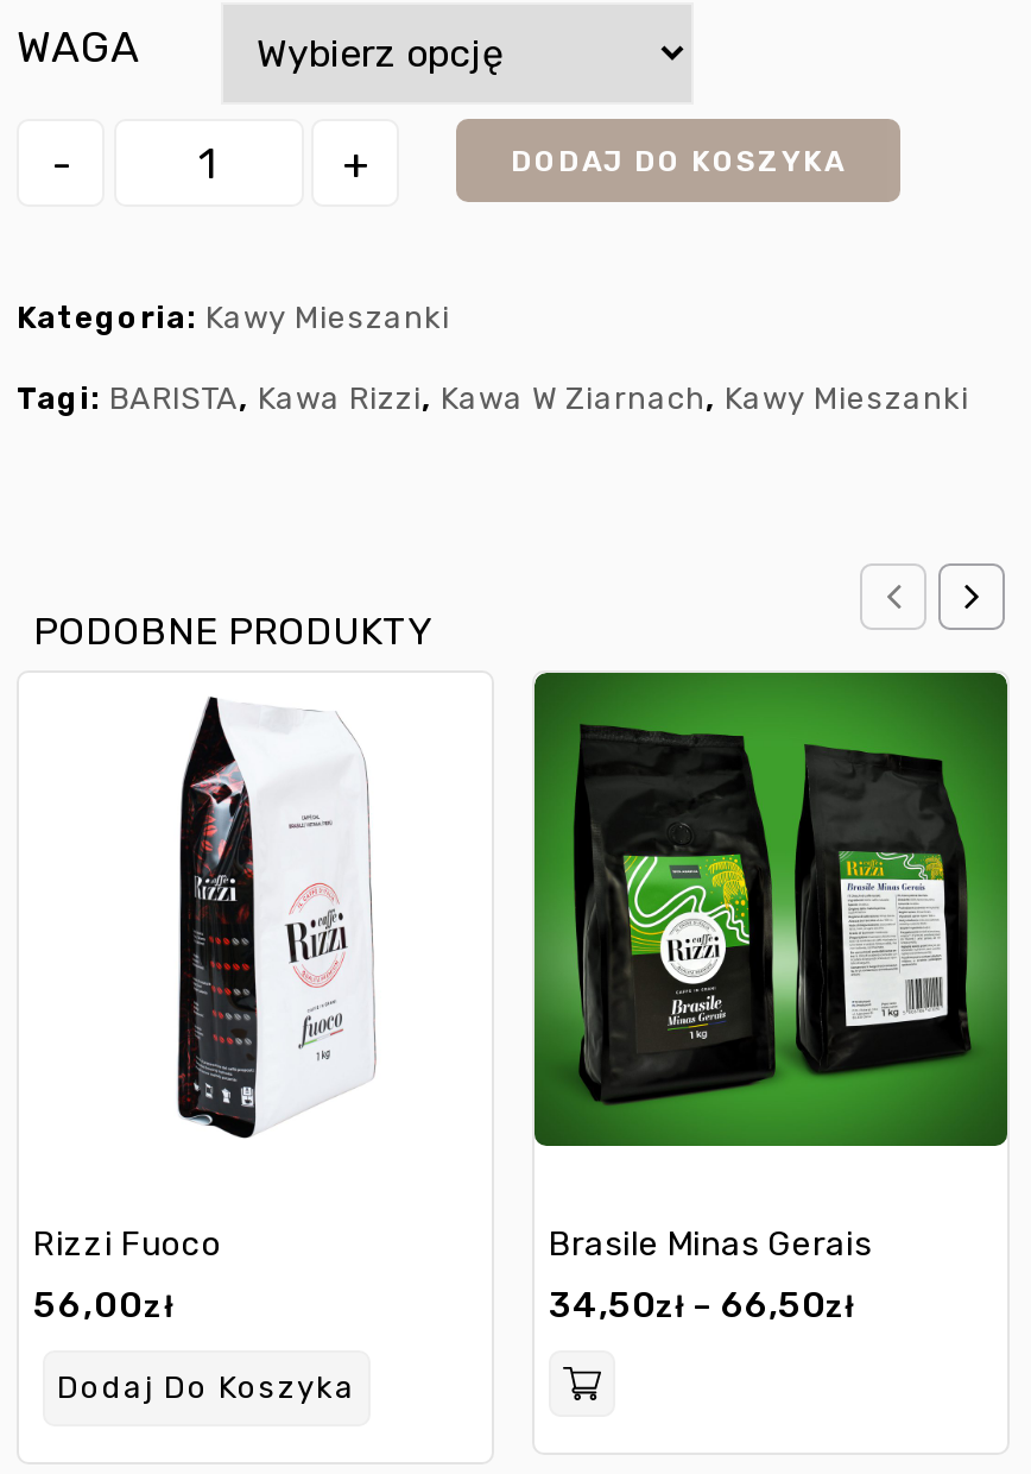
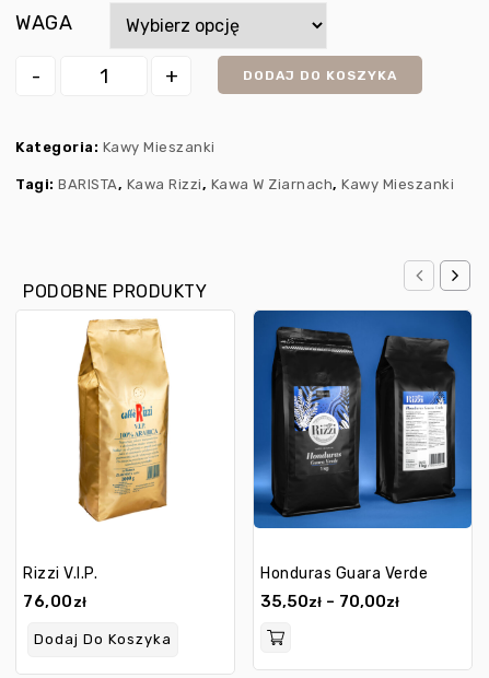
- [image]
- Brasile Minas Gerais
- 34,50zł – 66,50zł
+ [image]
+ Honduras Guara Verde
+ 35,50zł – 70,00zł

- [image]
- Rizzi Fuoco
+ [image]
+ Rizzi V.I.P.

- 56,00zł
+ 76,00zł
